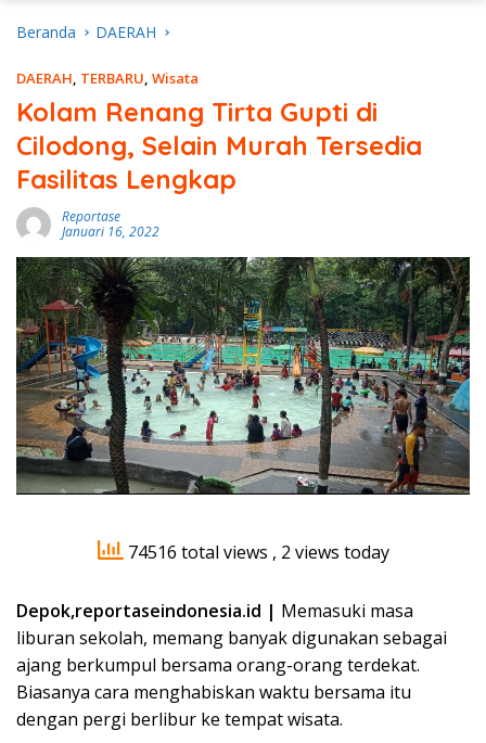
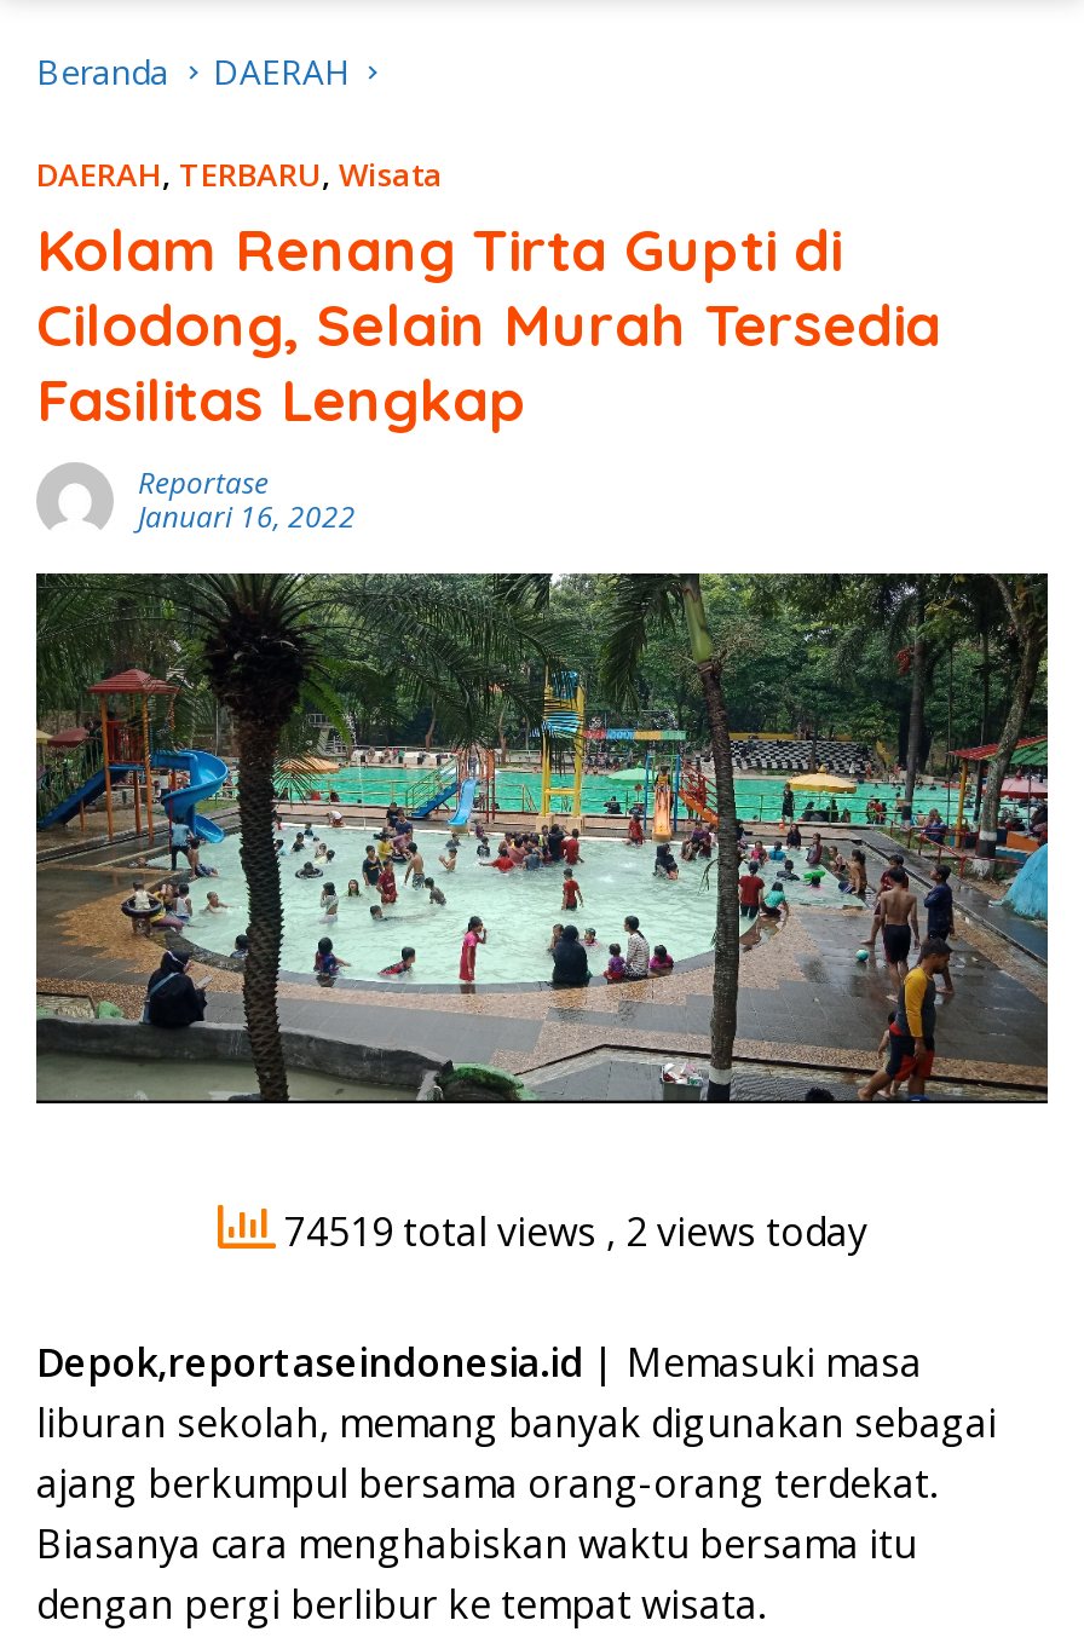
- 74516 total views, 2 views today
+ 74519 total views, 2 views today
